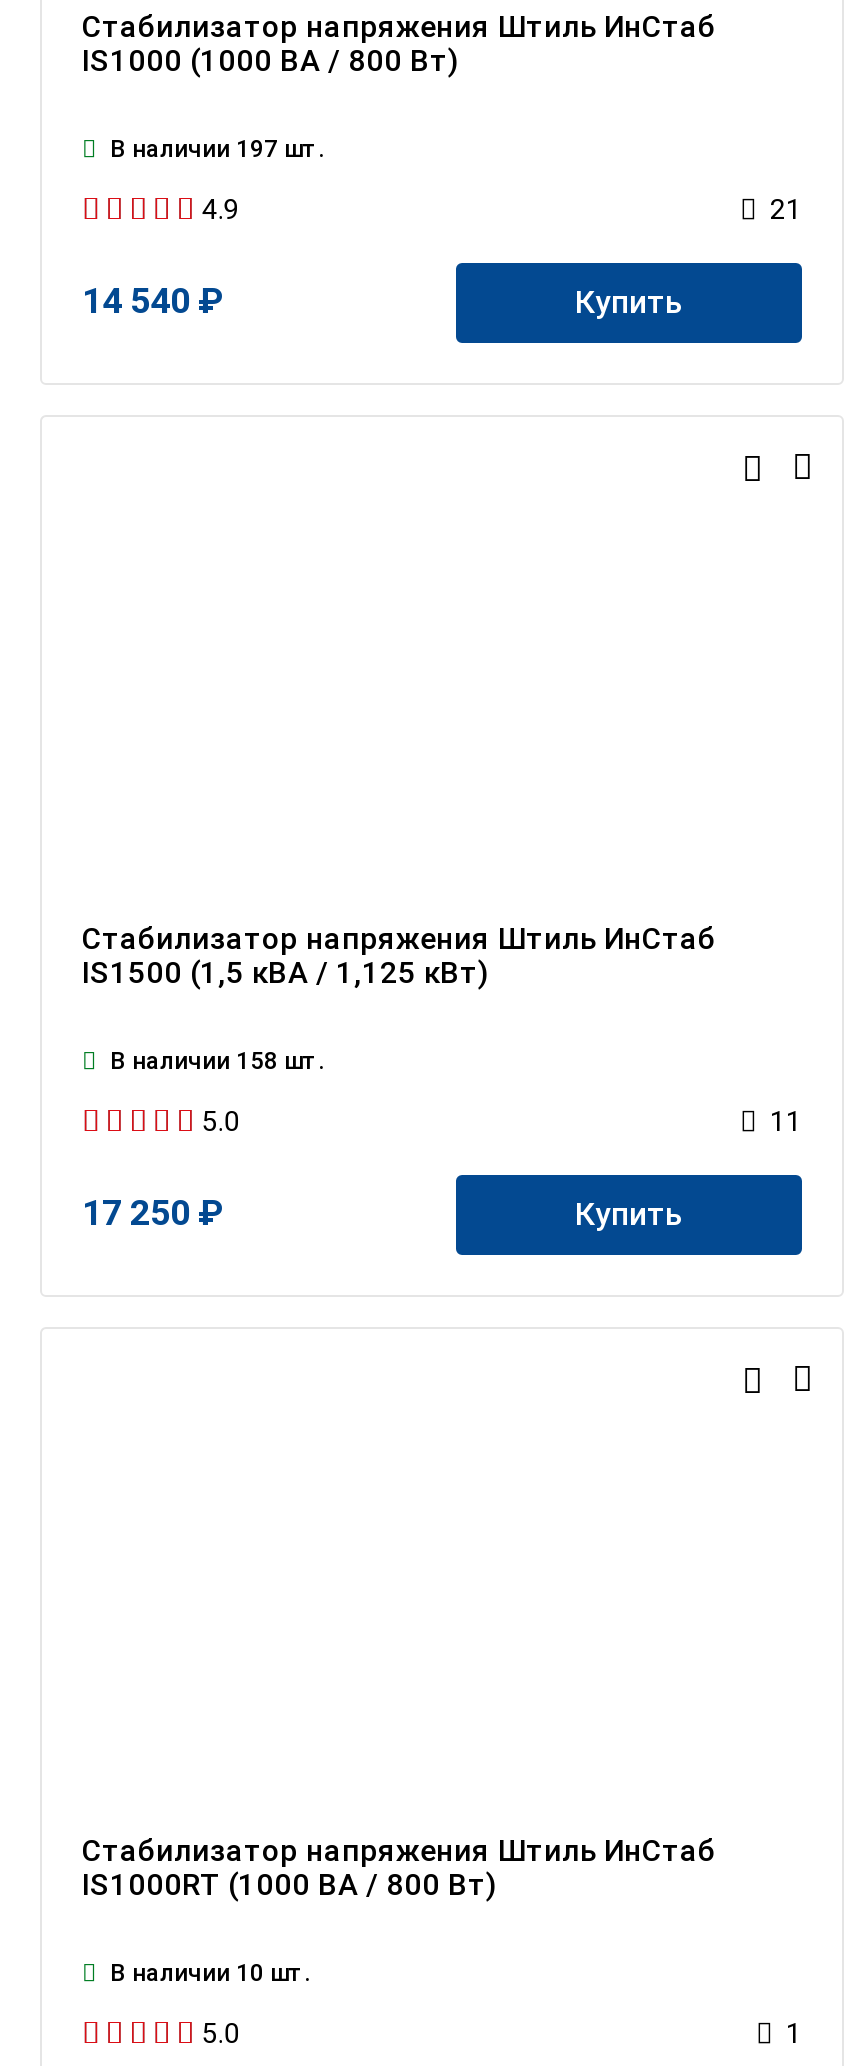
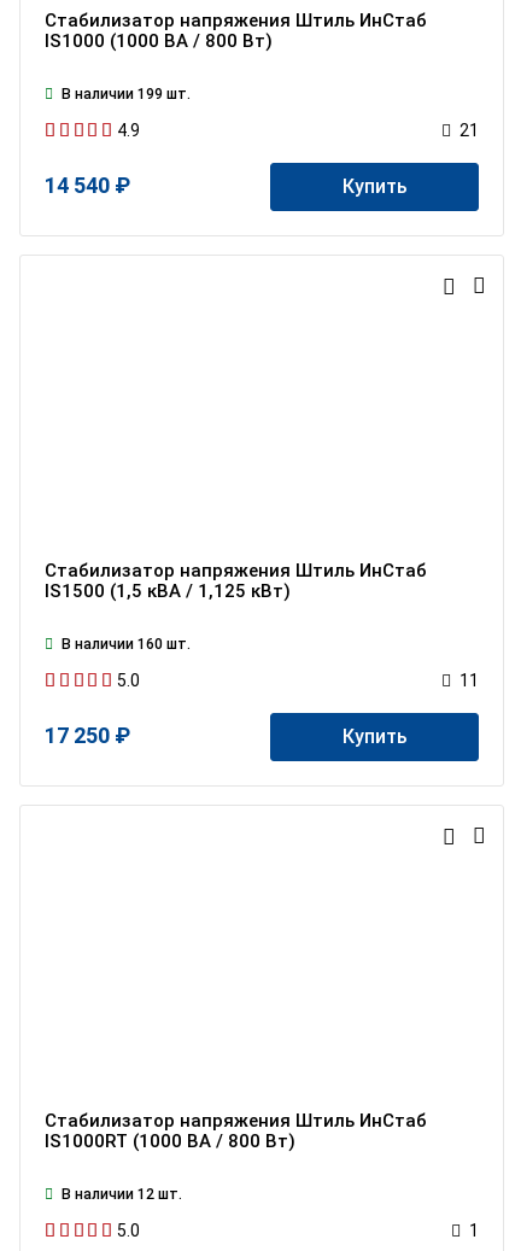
- В наличии 197 шт.
+ В наличии 199 шт.

- В наличии 158 шт.
+ В наличии 160 шт.

- В наличии 10 шт.
+ В наличии 12 шт.
